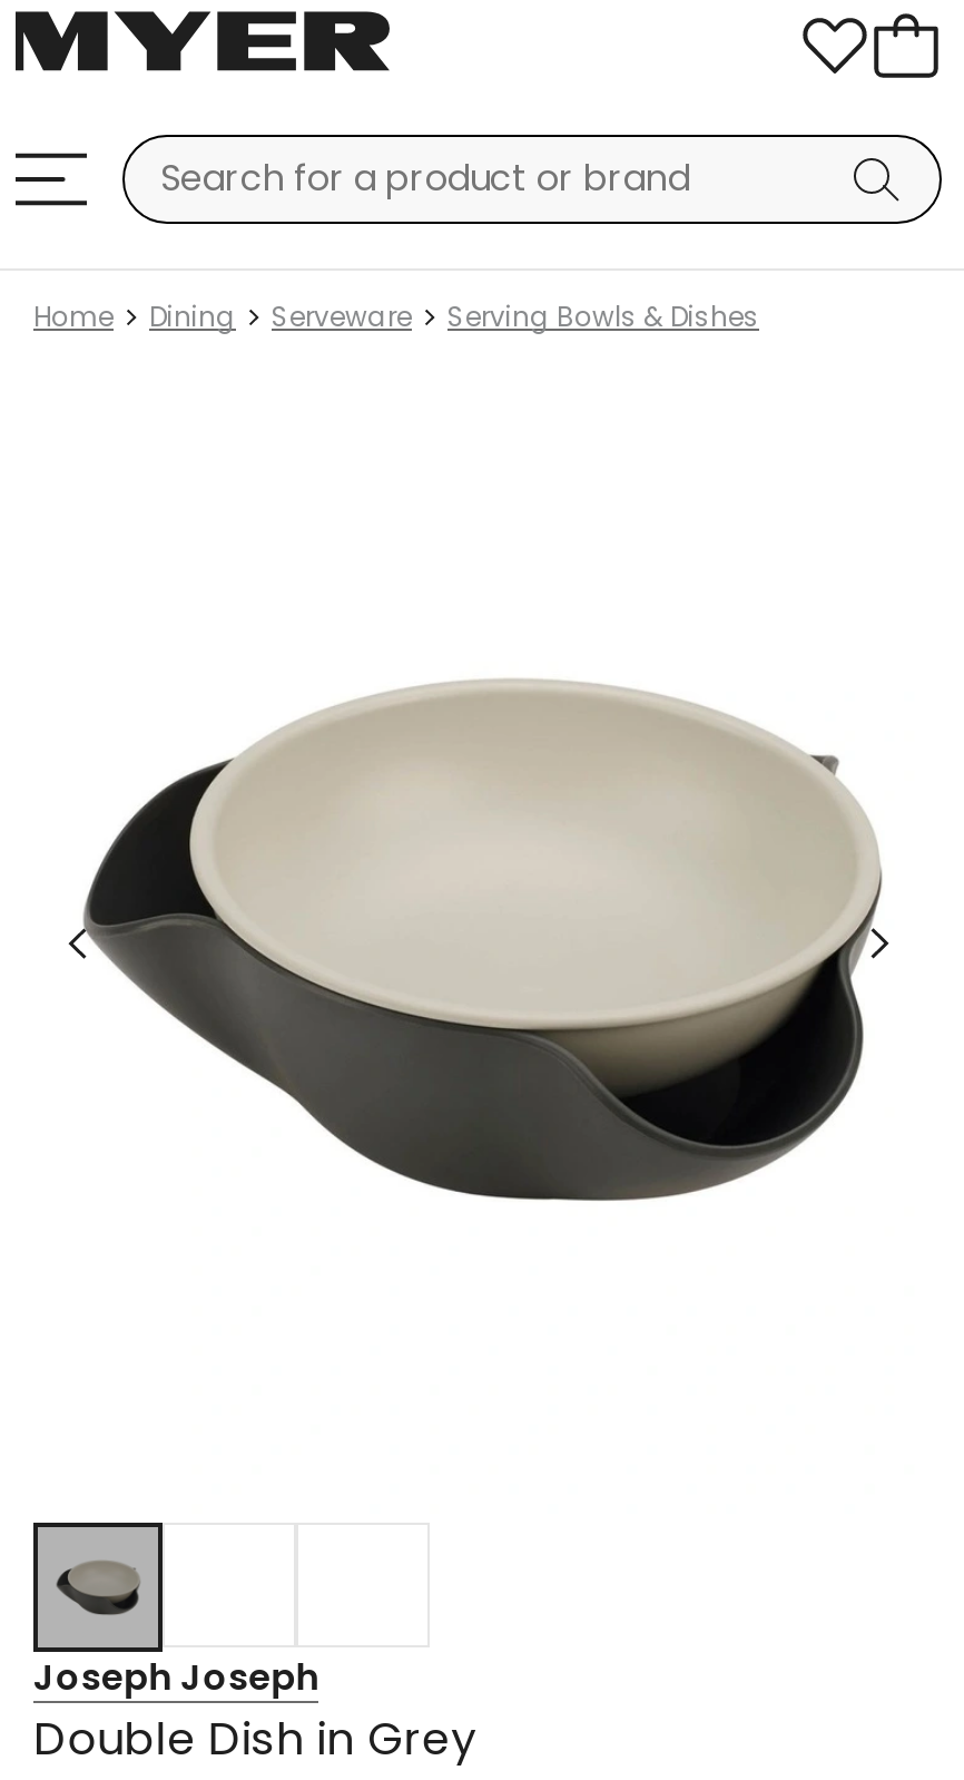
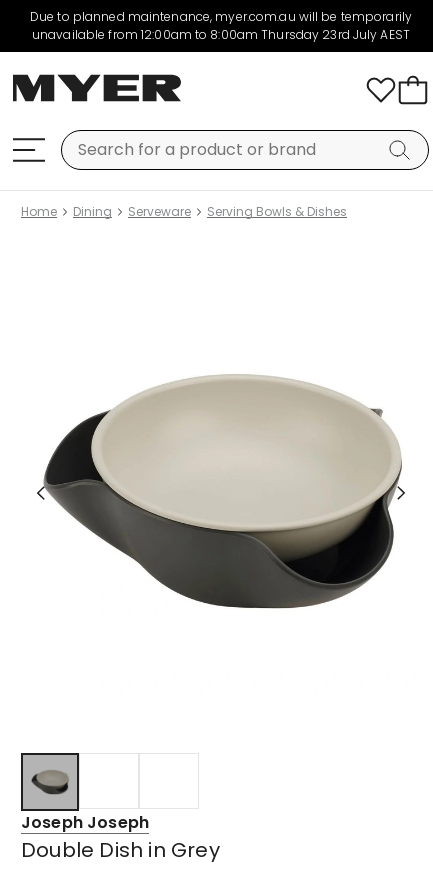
+ Due to planned maintenance, myer.com.au will be temporarily
+ unavailable from 12:00am to 8:00am Thursday 23rd July AEST
